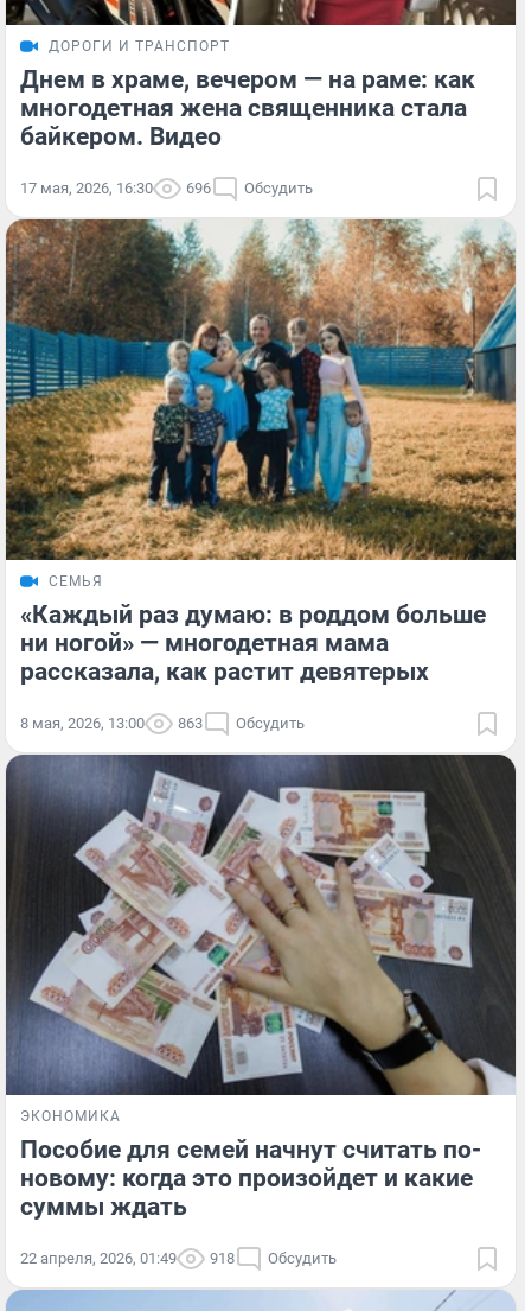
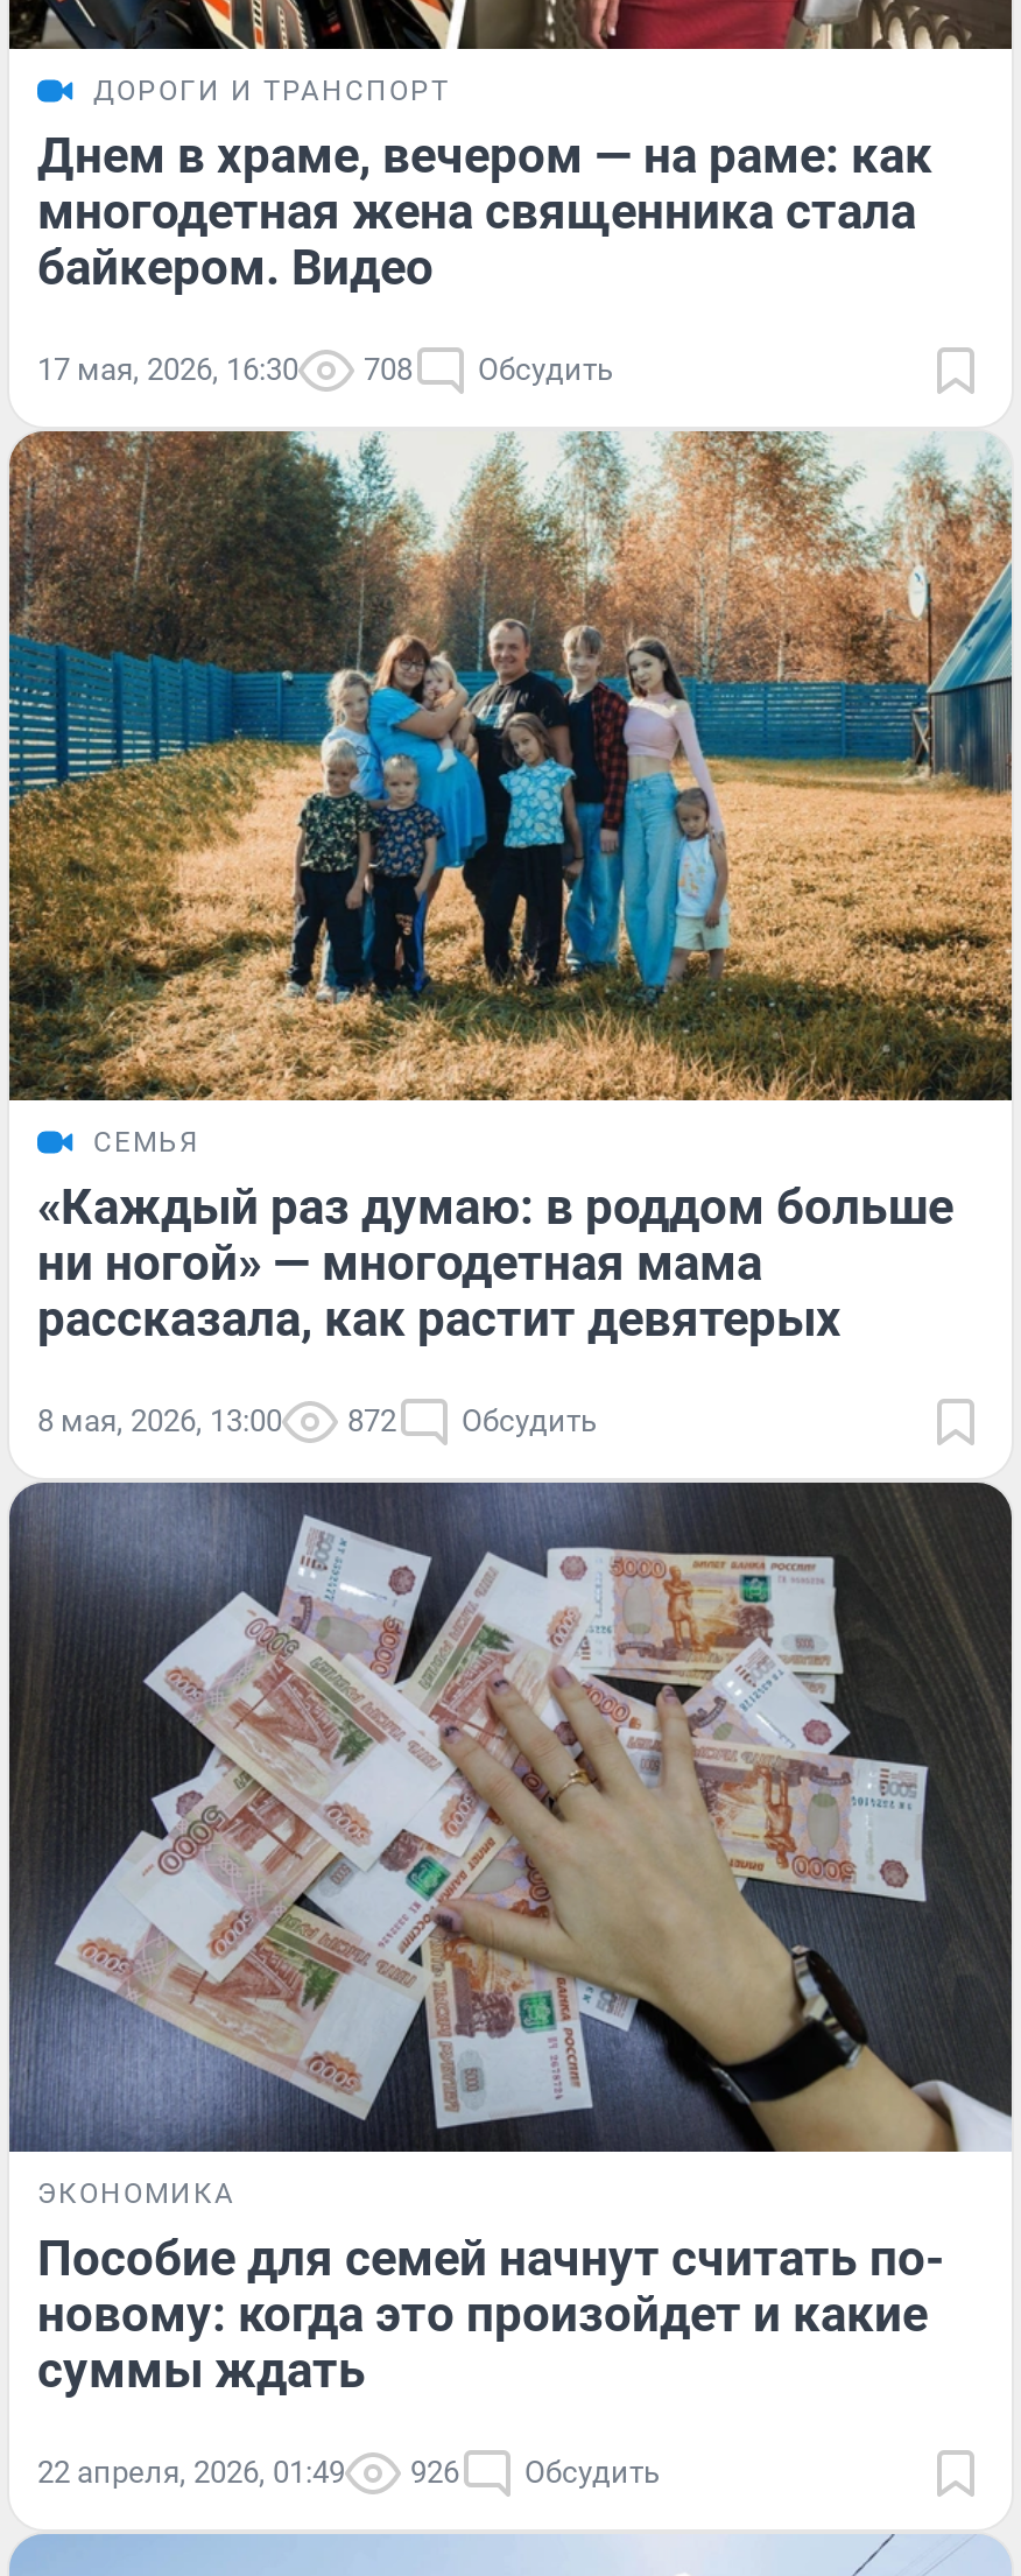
- 17 мая, 2026, 16:30 696 Обсудить
+ 17 мая, 2026, 16:30 708 Обсудить

- 8 мая, 2026, 13:00 863 Обсудить
+ 8 мая, 2026, 13:00 872 Обсудить

- 22 апреля, 2026, 01:49 918 Обсудить
+ 22 апреля, 2026, 01:49 926 Обсудить
